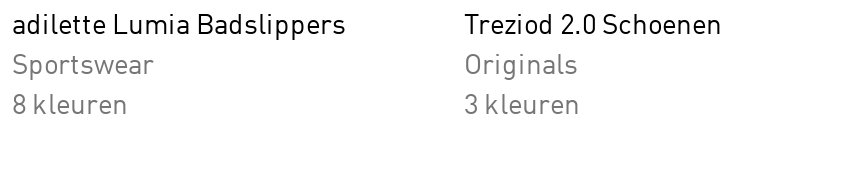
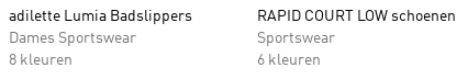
- Treziod 2.0 Schoenen
- Originals
- 3 kleuren
+ RAPID COURT LOW schoenen
+ Sportswear
+ 6 kleuren

- Sportswear
+ Dames Sportswear
